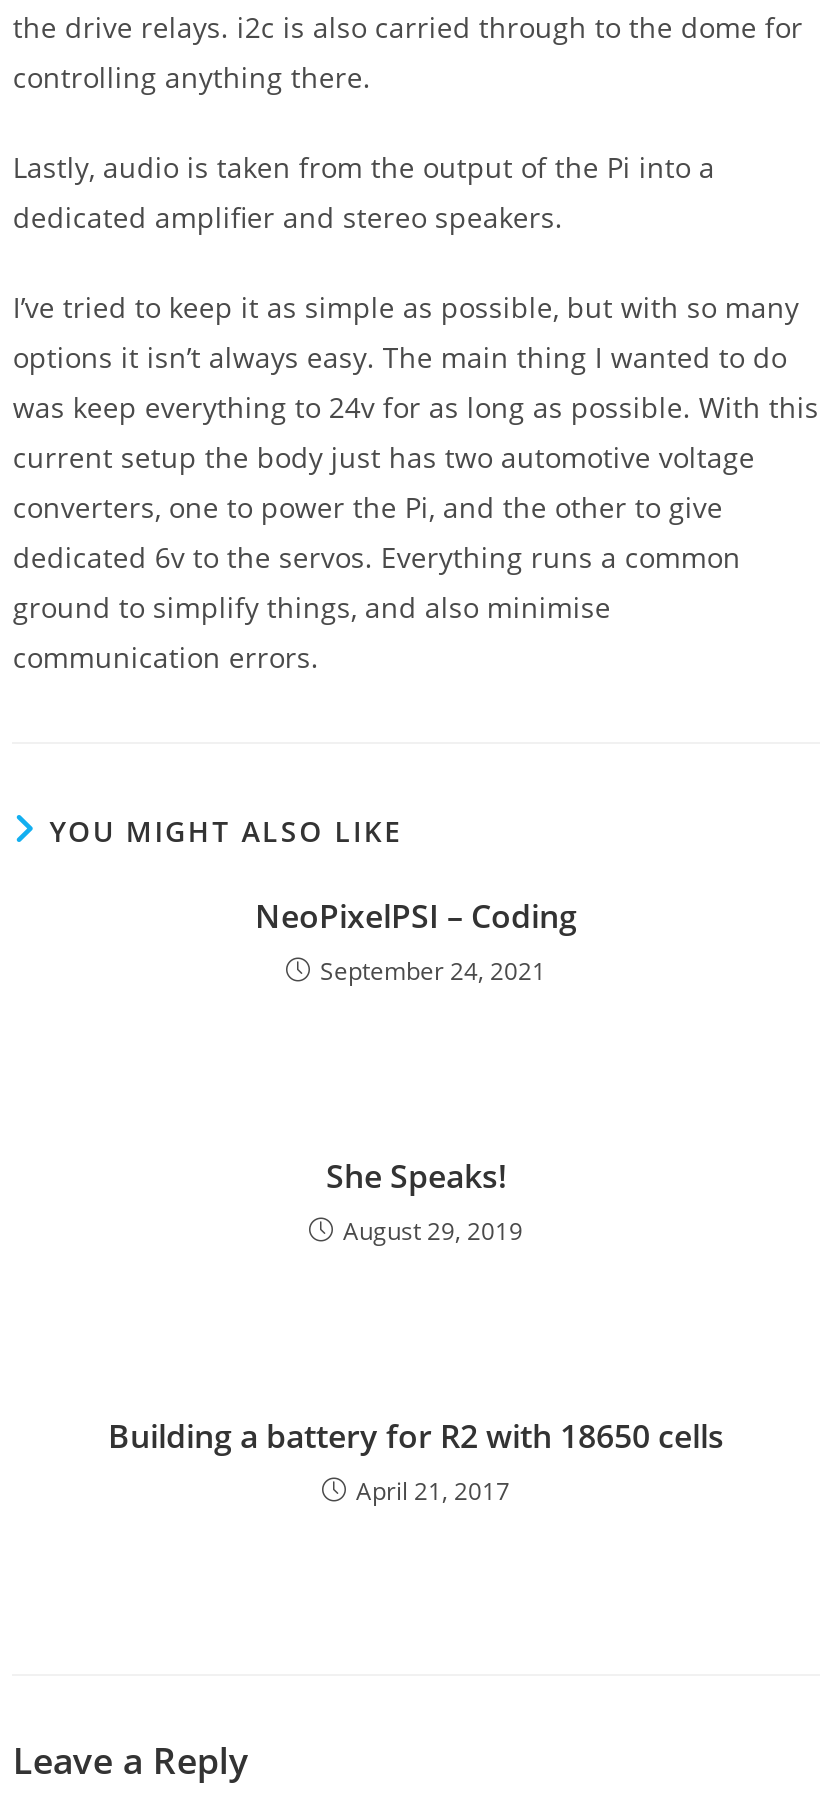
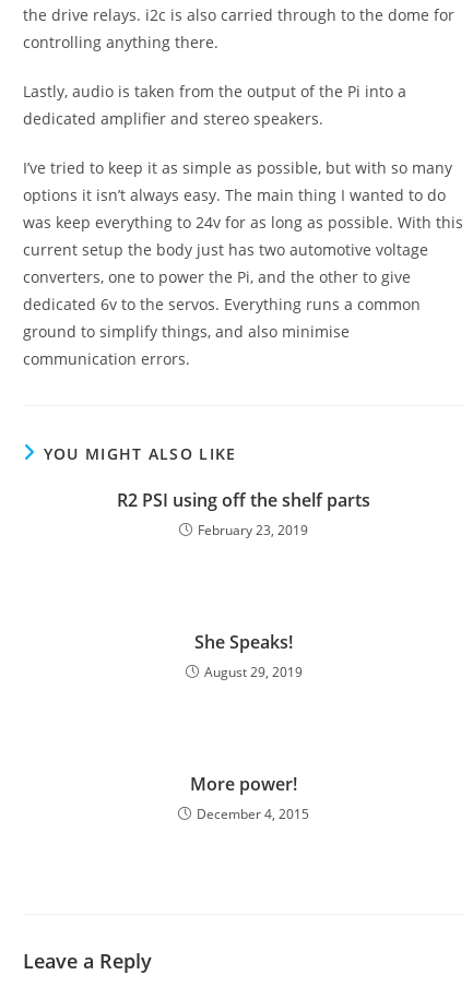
- NeoPixelPSI – Coding
- September 24, 2021
+ R2 PSI using off the shelf parts
+ February 23, 2019

- Building a battery for R2 with 18650 cells
- April 21, 2017
+ More power!
+ December 4, 2015
